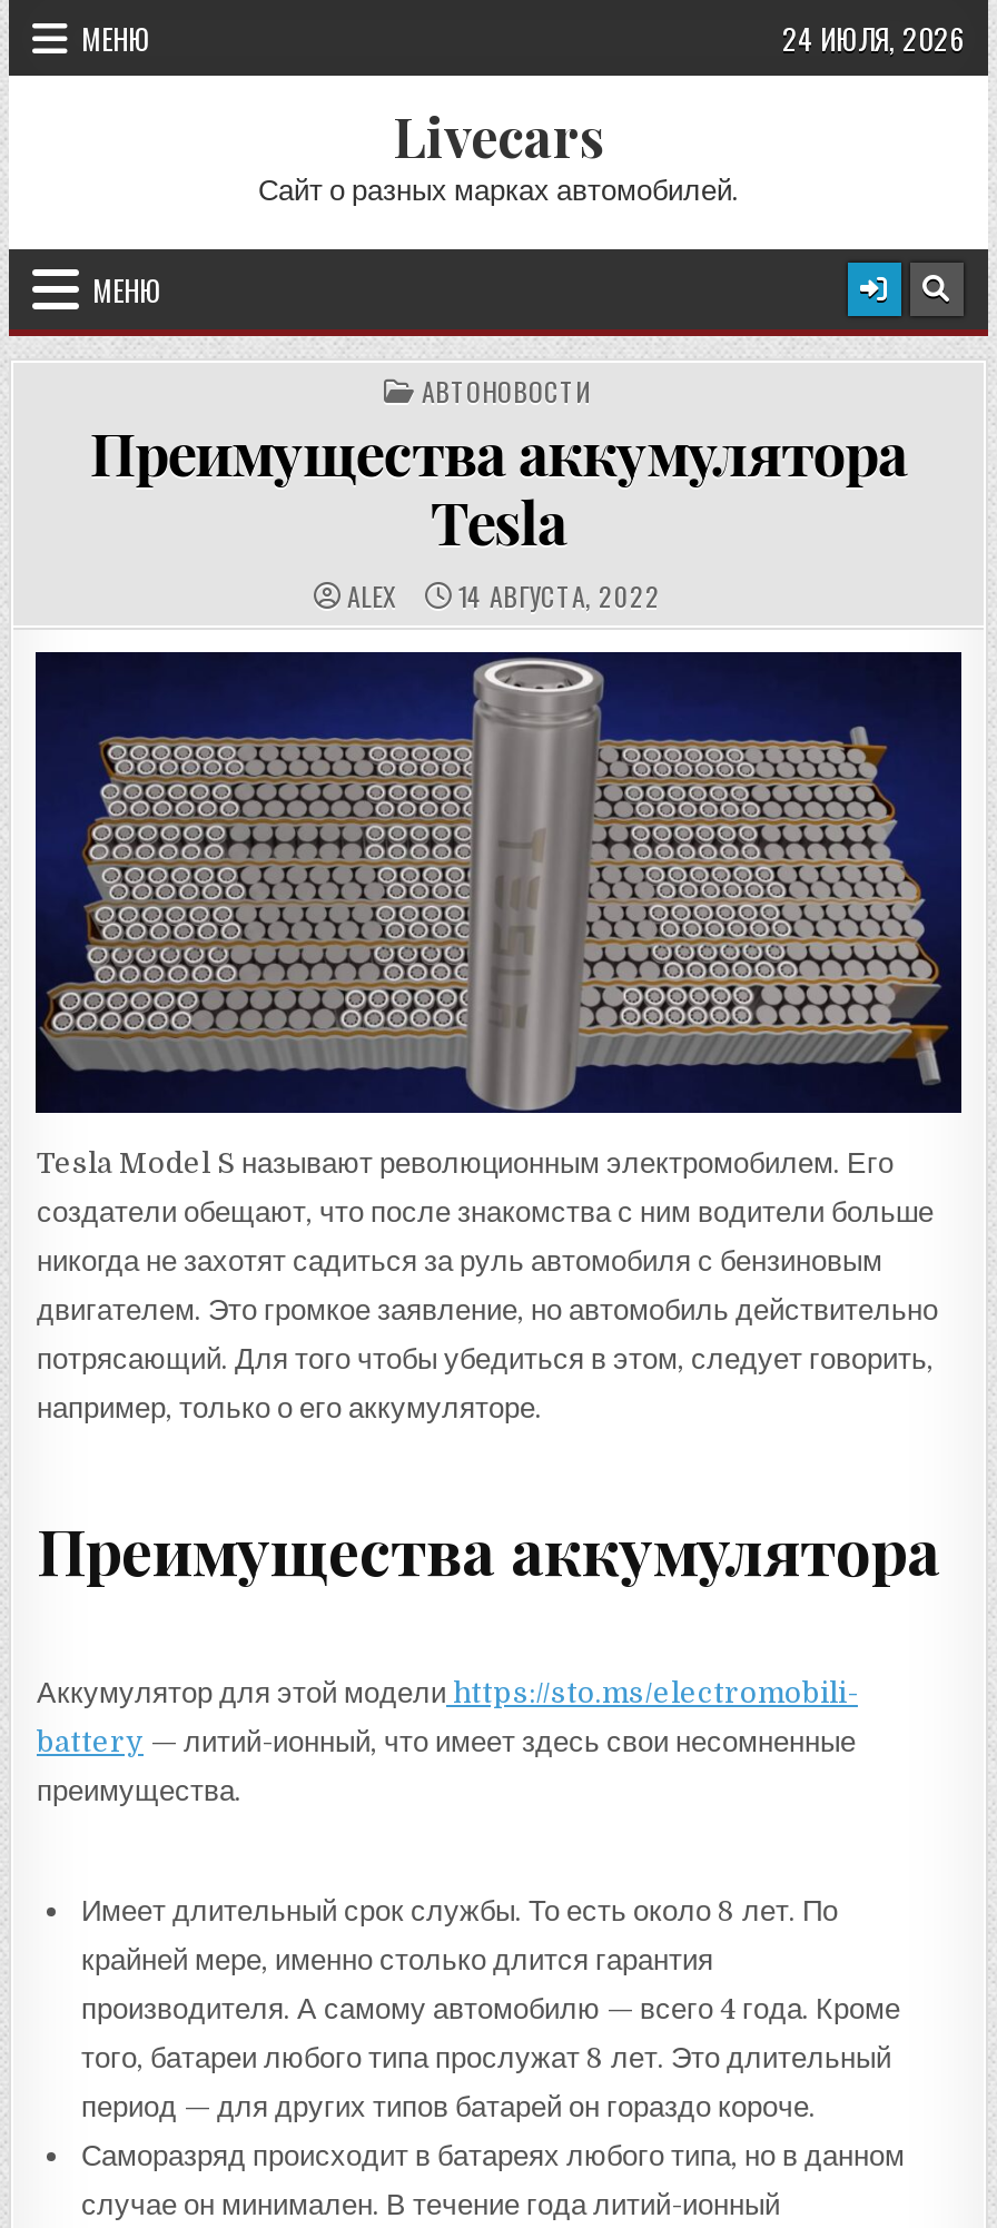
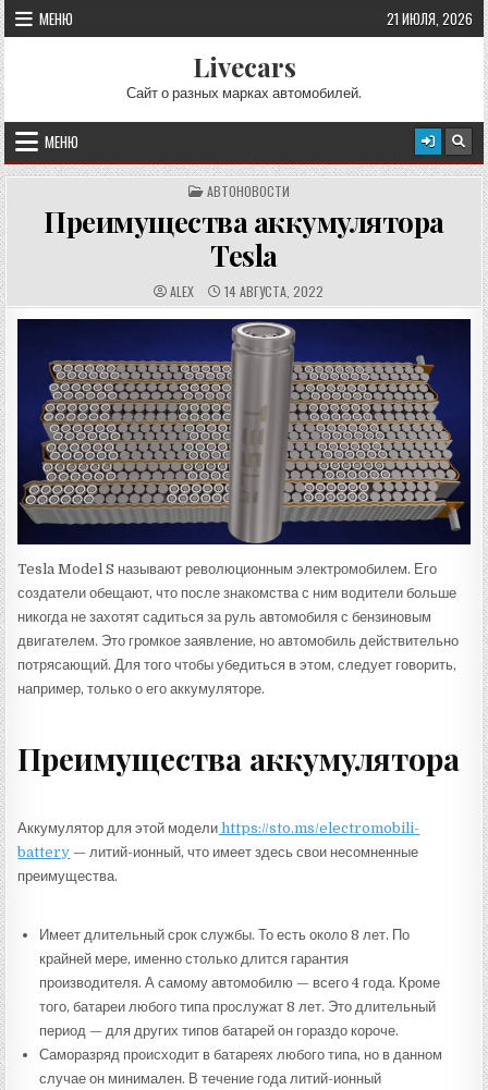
- 24 ИЮЛЯ, 2026
+ 21 ИЮЛЯ, 2026
